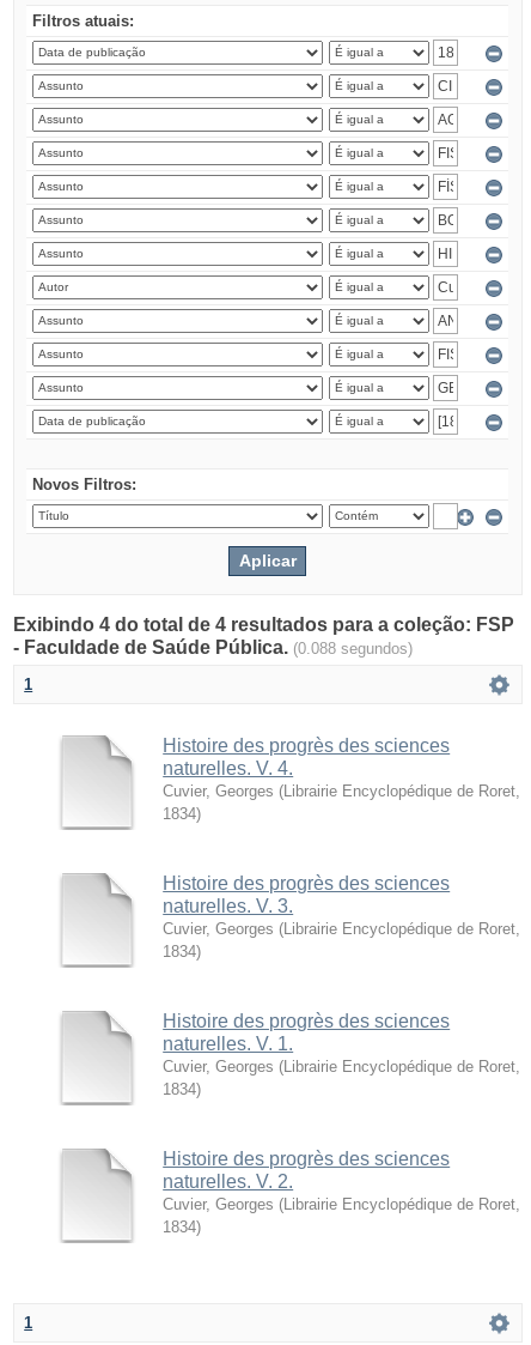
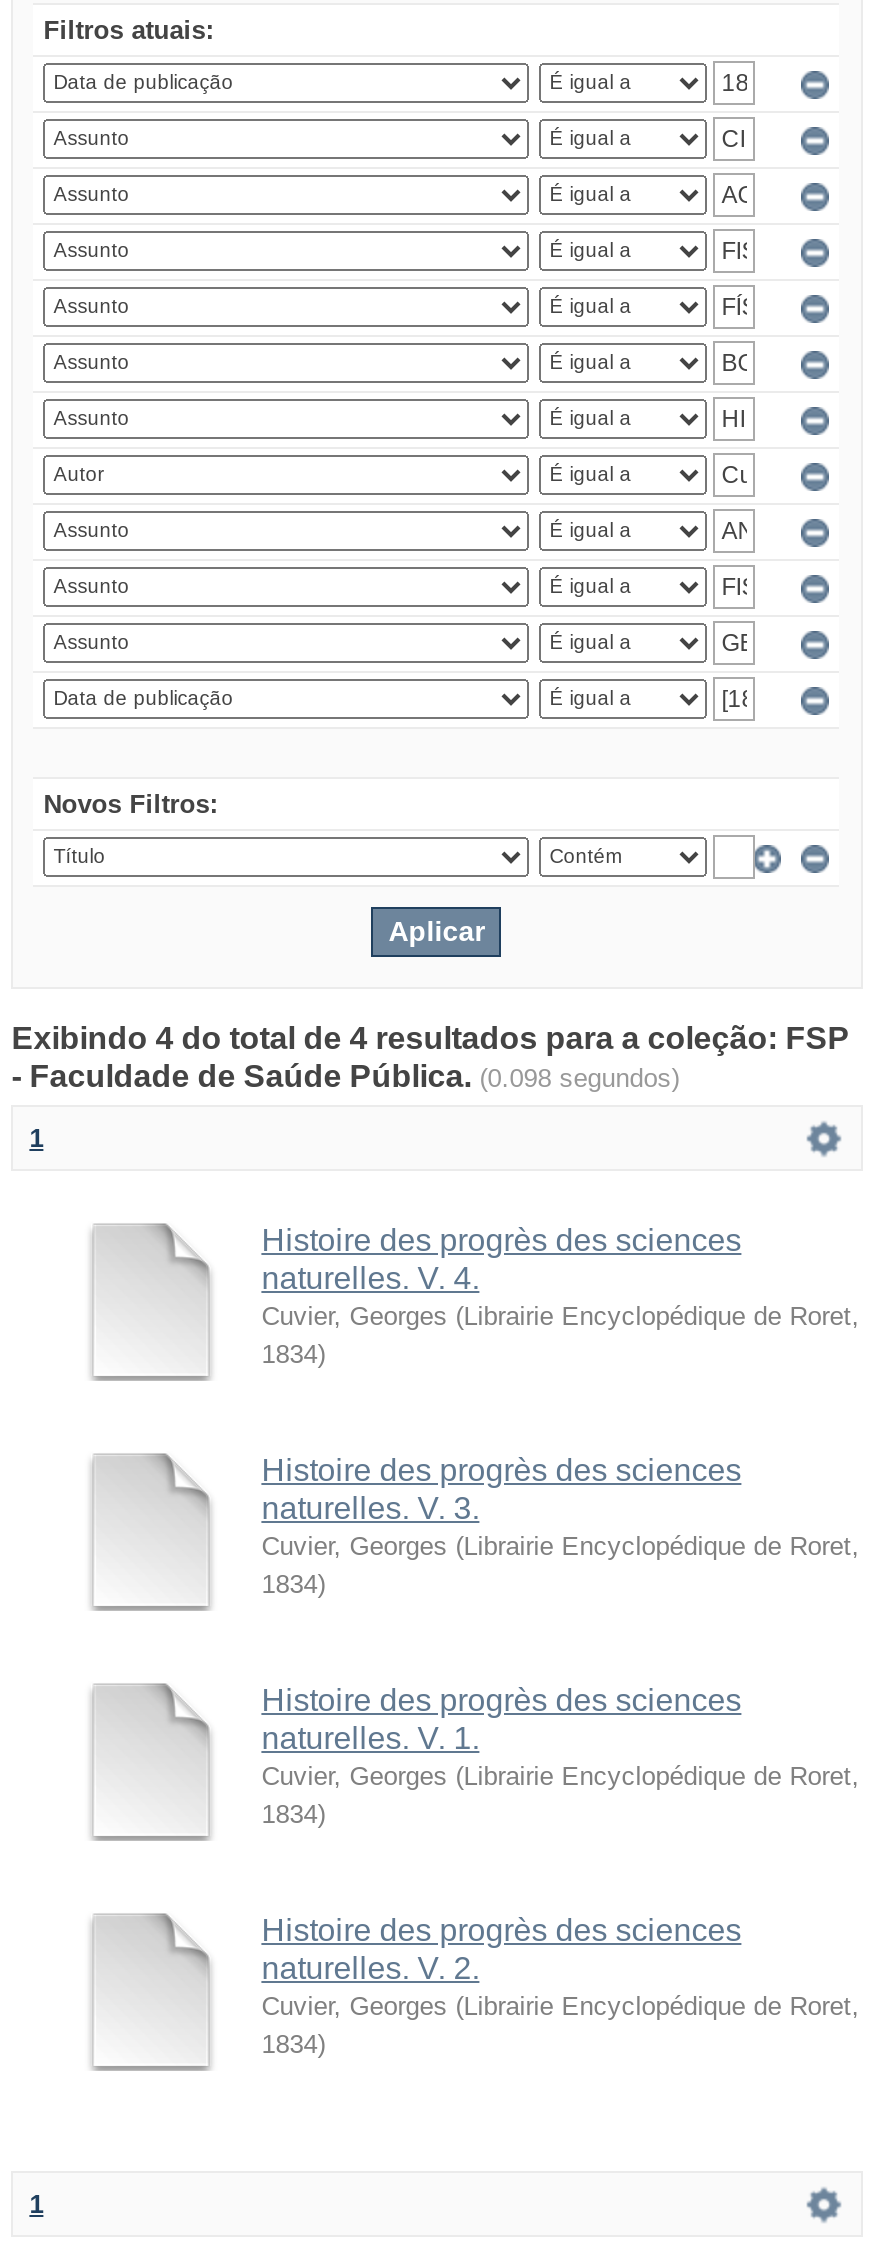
- - Faculdade de Saúde Pública. (0.088 segundos)
+ - Faculdade de Saúde Pública. (0.098 segundos)
